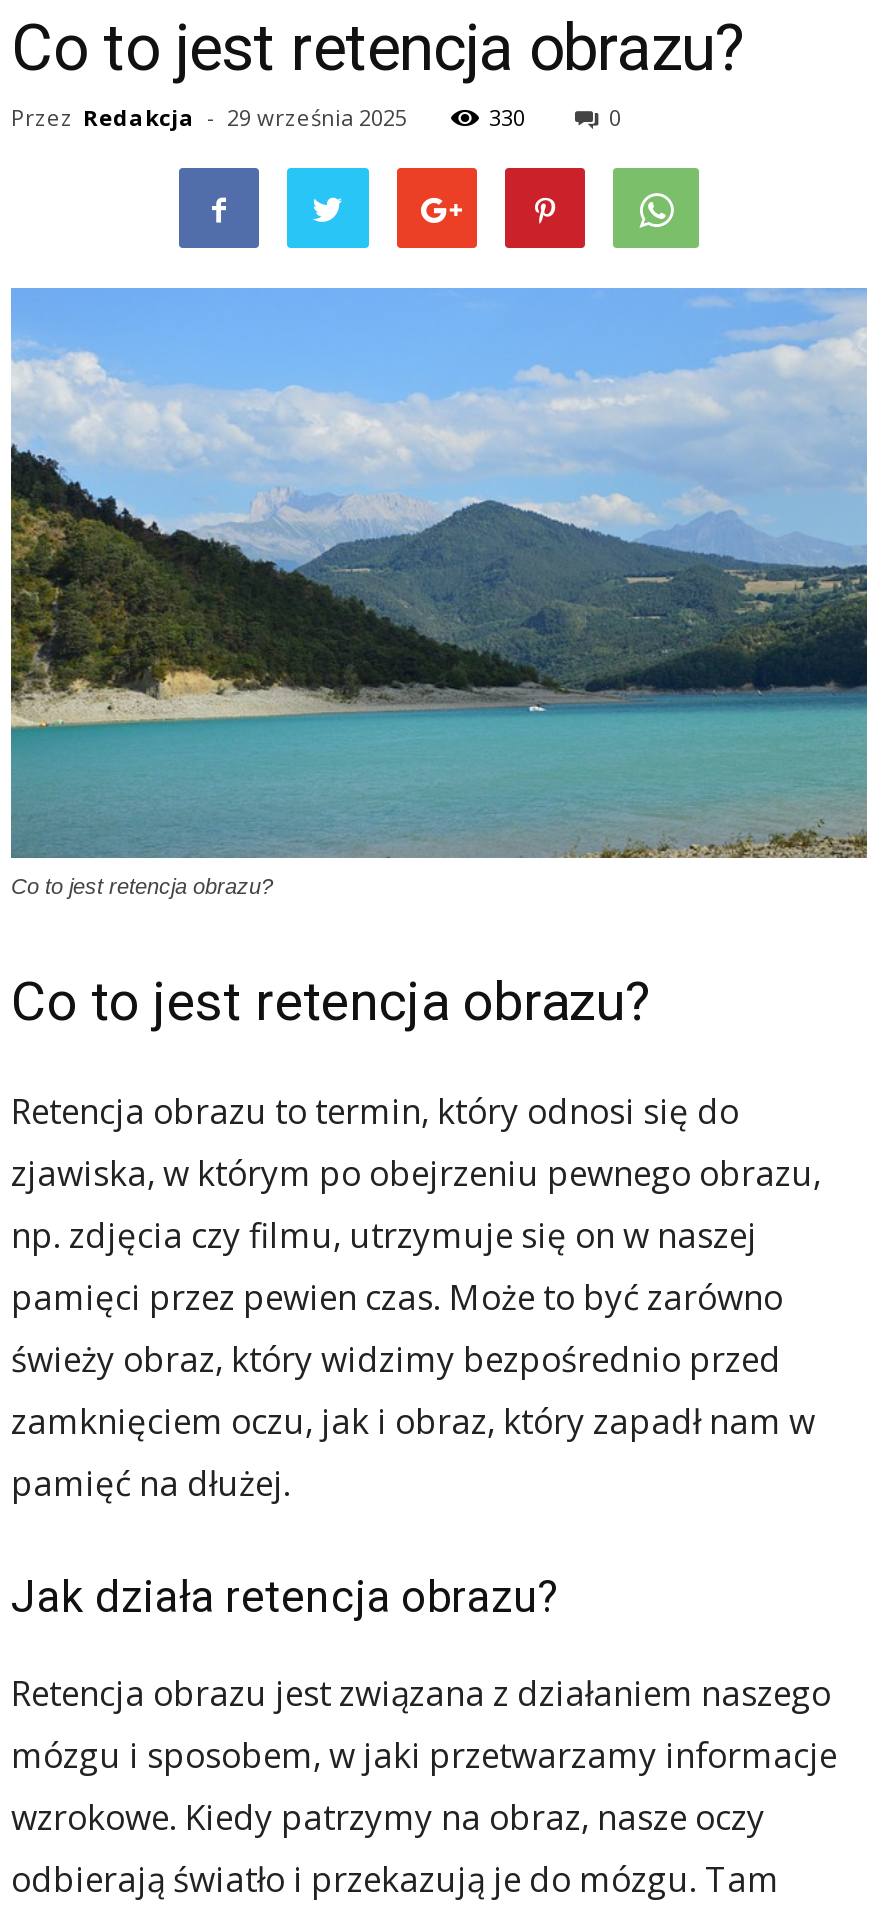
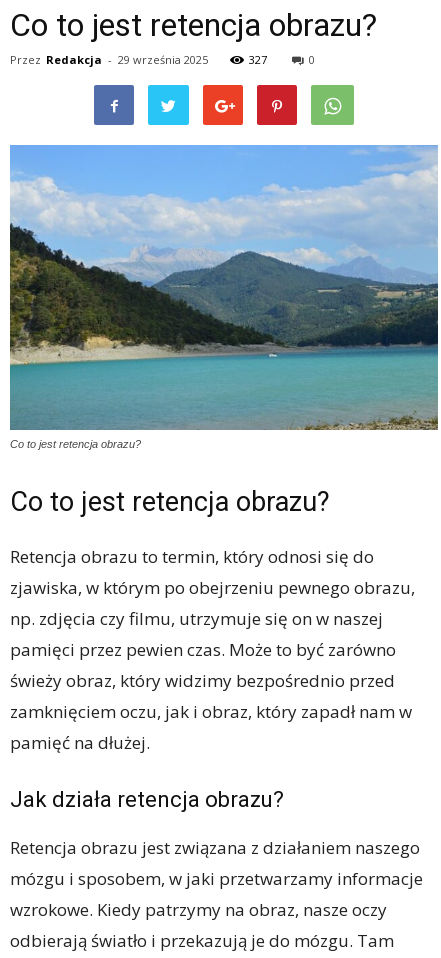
- 330
+ 327
